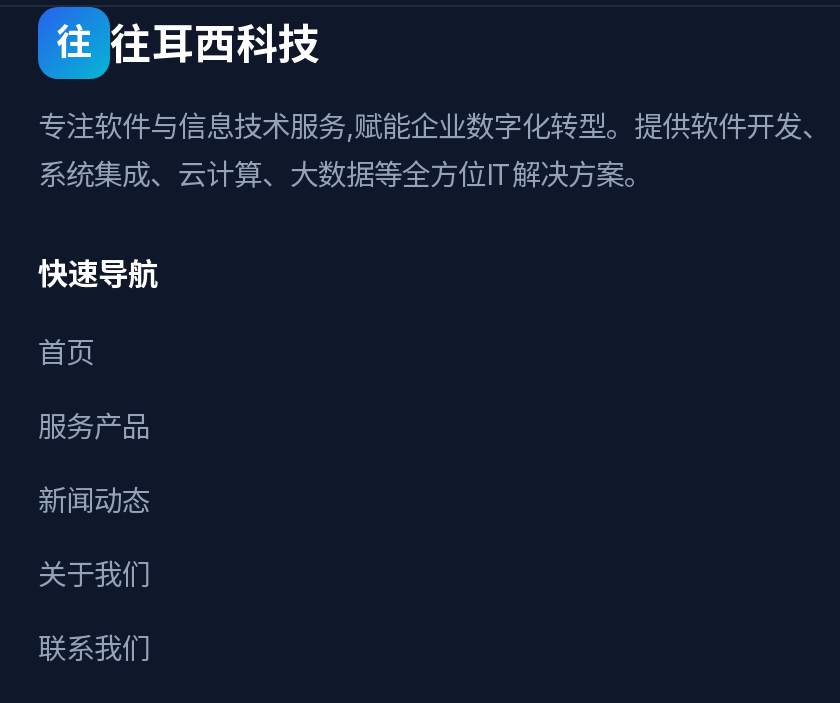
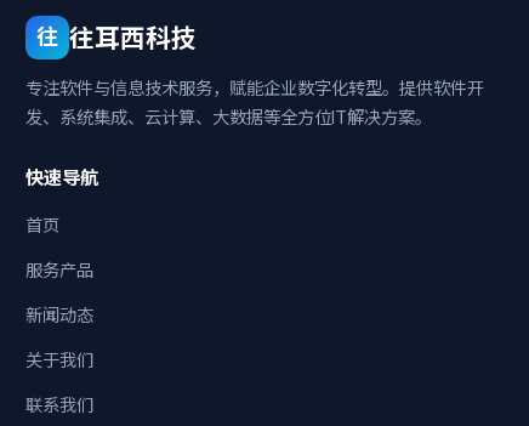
- 专注软件与信息技术服务,赋能企业数字化转型。提供软件开发、
- 系统集成、云计算、大数据等全方位IT解决方案。
+ 专注软件与信息技术服务，赋能企业数字化转型。提供软件开
+ 发、系统集成、云计算、大数据等全方位IT解决方案。
